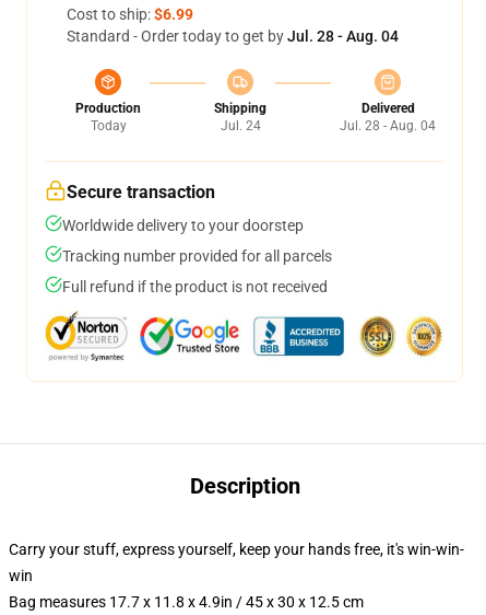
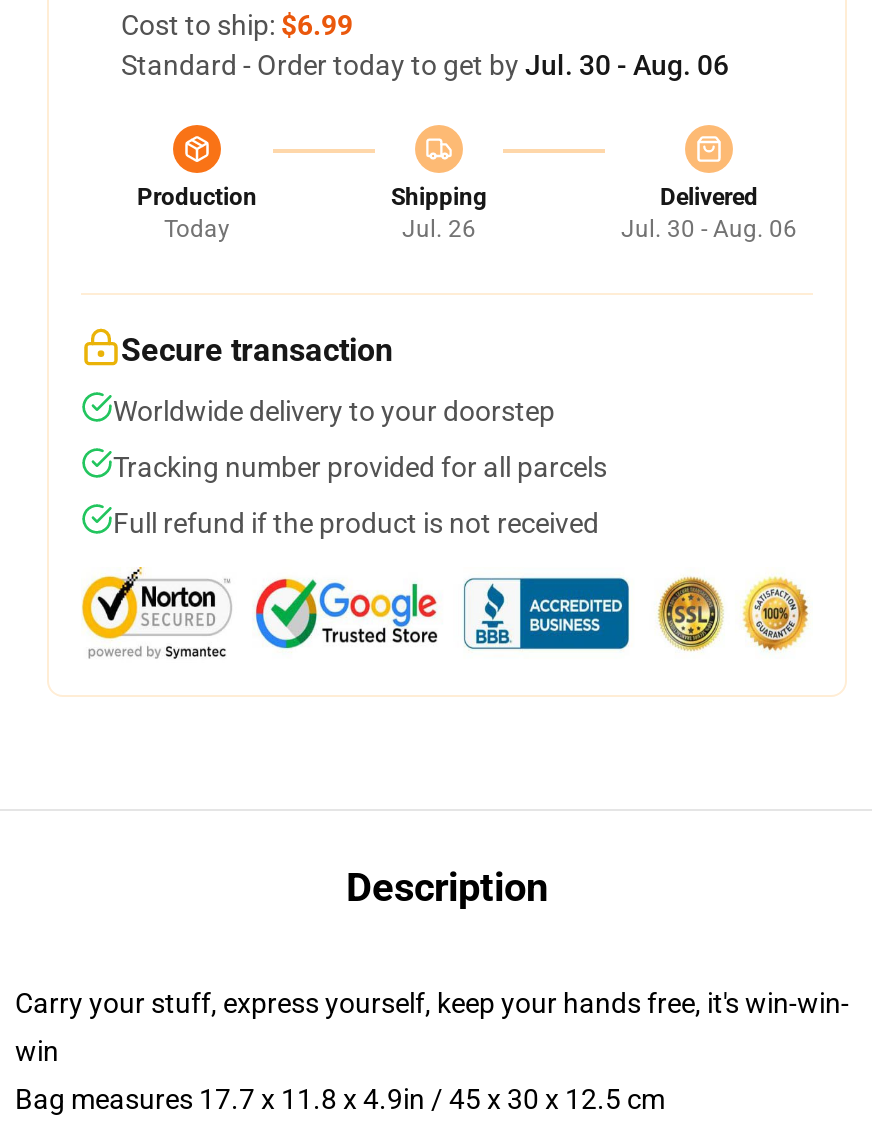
- Standard - Order today to get by Jul. 28 - Aug. 04
+ Standard - Order today to get by Jul. 30 - Aug. 06

- Jul. 24
+ Jul. 26

- Jul. 28 - Aug. 04
+ Jul. 30 - Aug. 06
